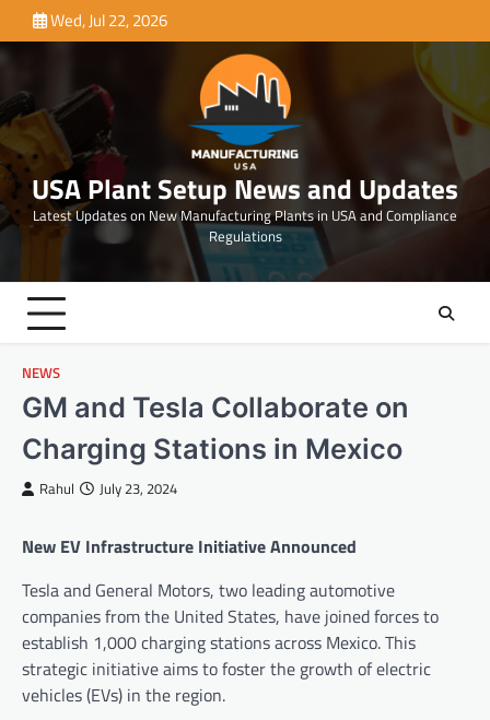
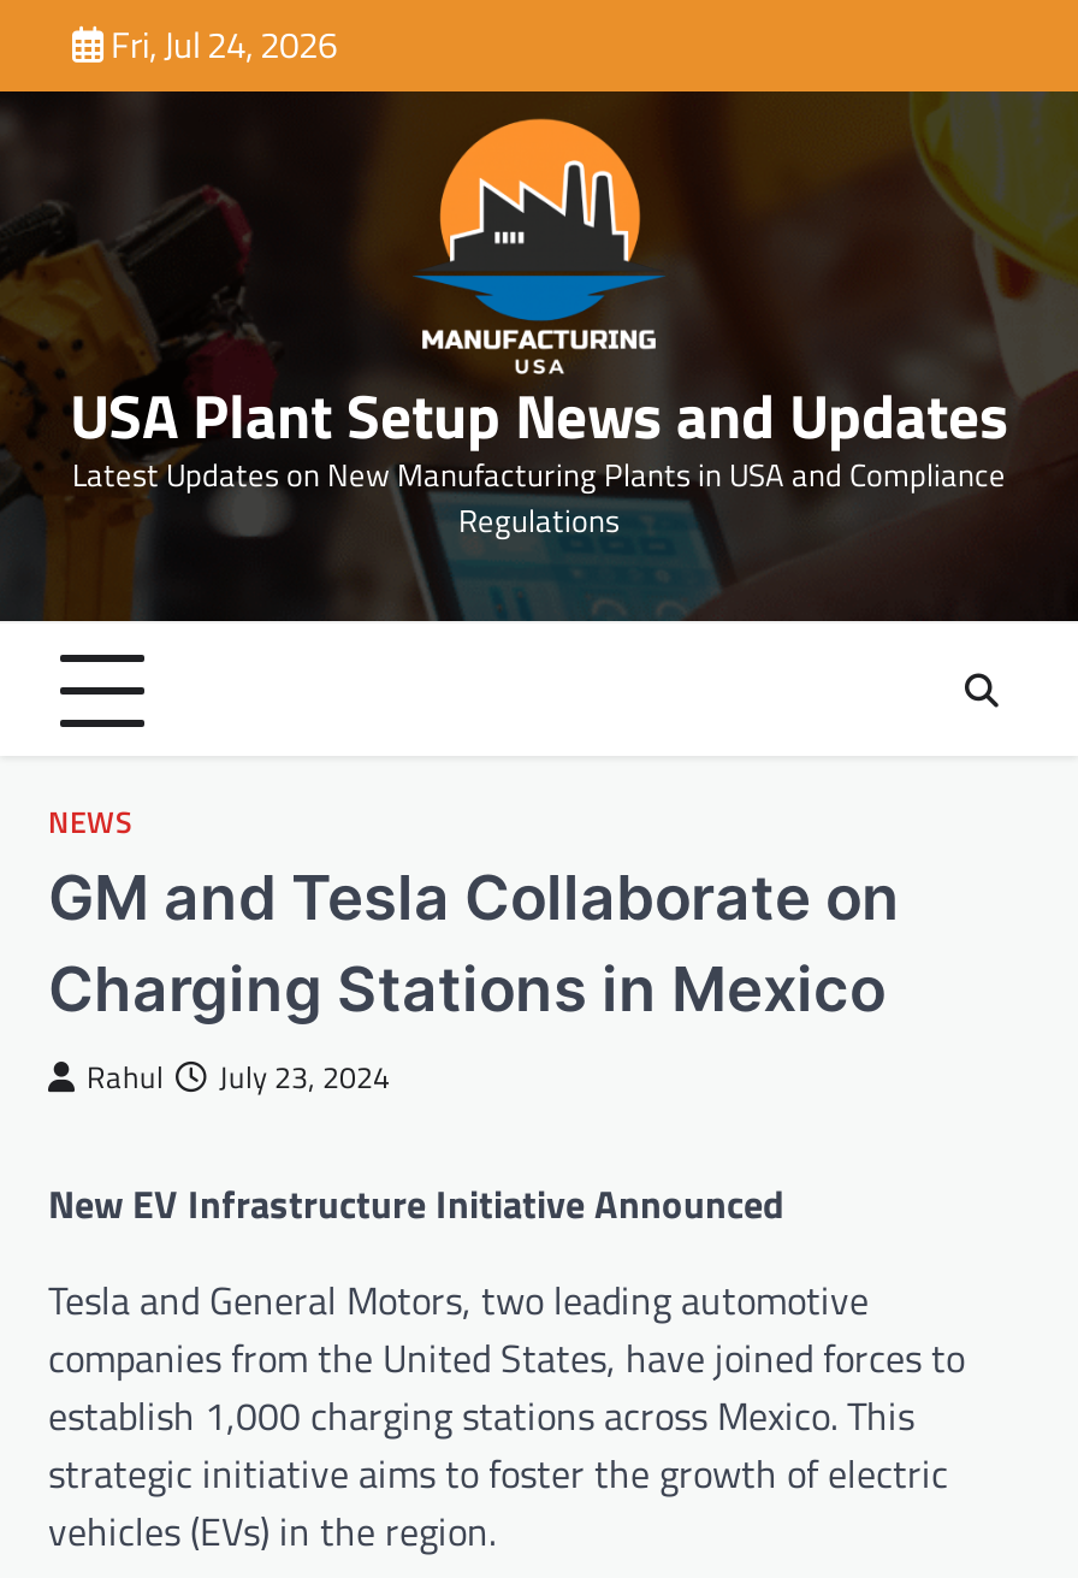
- Wed, Jul 22, 2026
+ Fri, Jul 24, 2026
